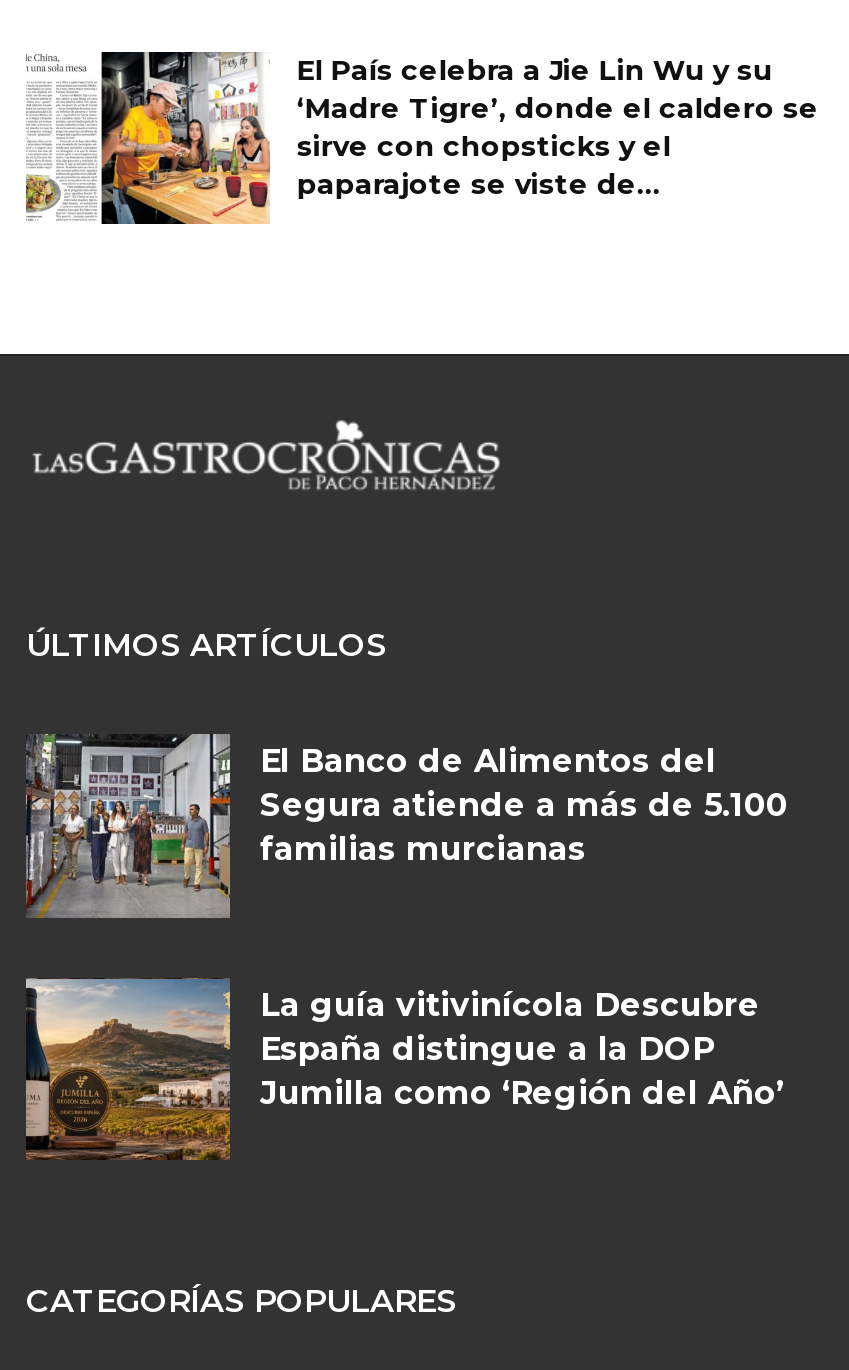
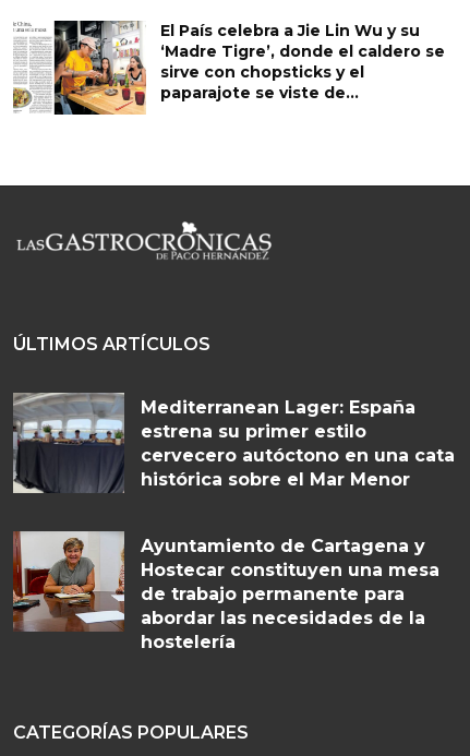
- [image]
- El Banco de Alimentos del
- Segura atiende a más de 5.100
- familias murcianas
+ [image]
+ Mediterranean Lager: España
+ estrena su primer estilo
+ cervecero autóctono en una cata
+ histórica sobre el Mar Menor

- [image]
- La guía vitivinícola Descubre
- España distingue a la DOP
- Jumilla como ‘Región del Año’
+ [image]
+ Ayuntamiento de Cartagena y
+ Hostecar constituyen una mesa
+ de trabajo permanente para
+ abordar las necesidades de la
+ hostelería
